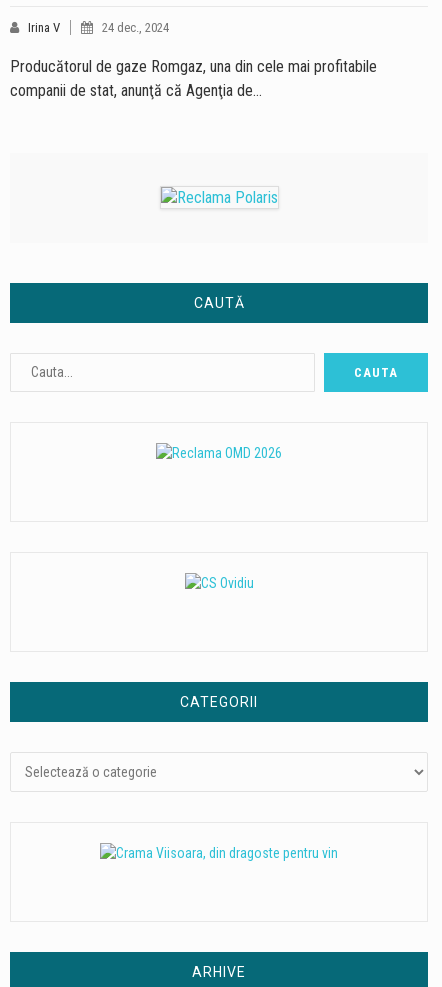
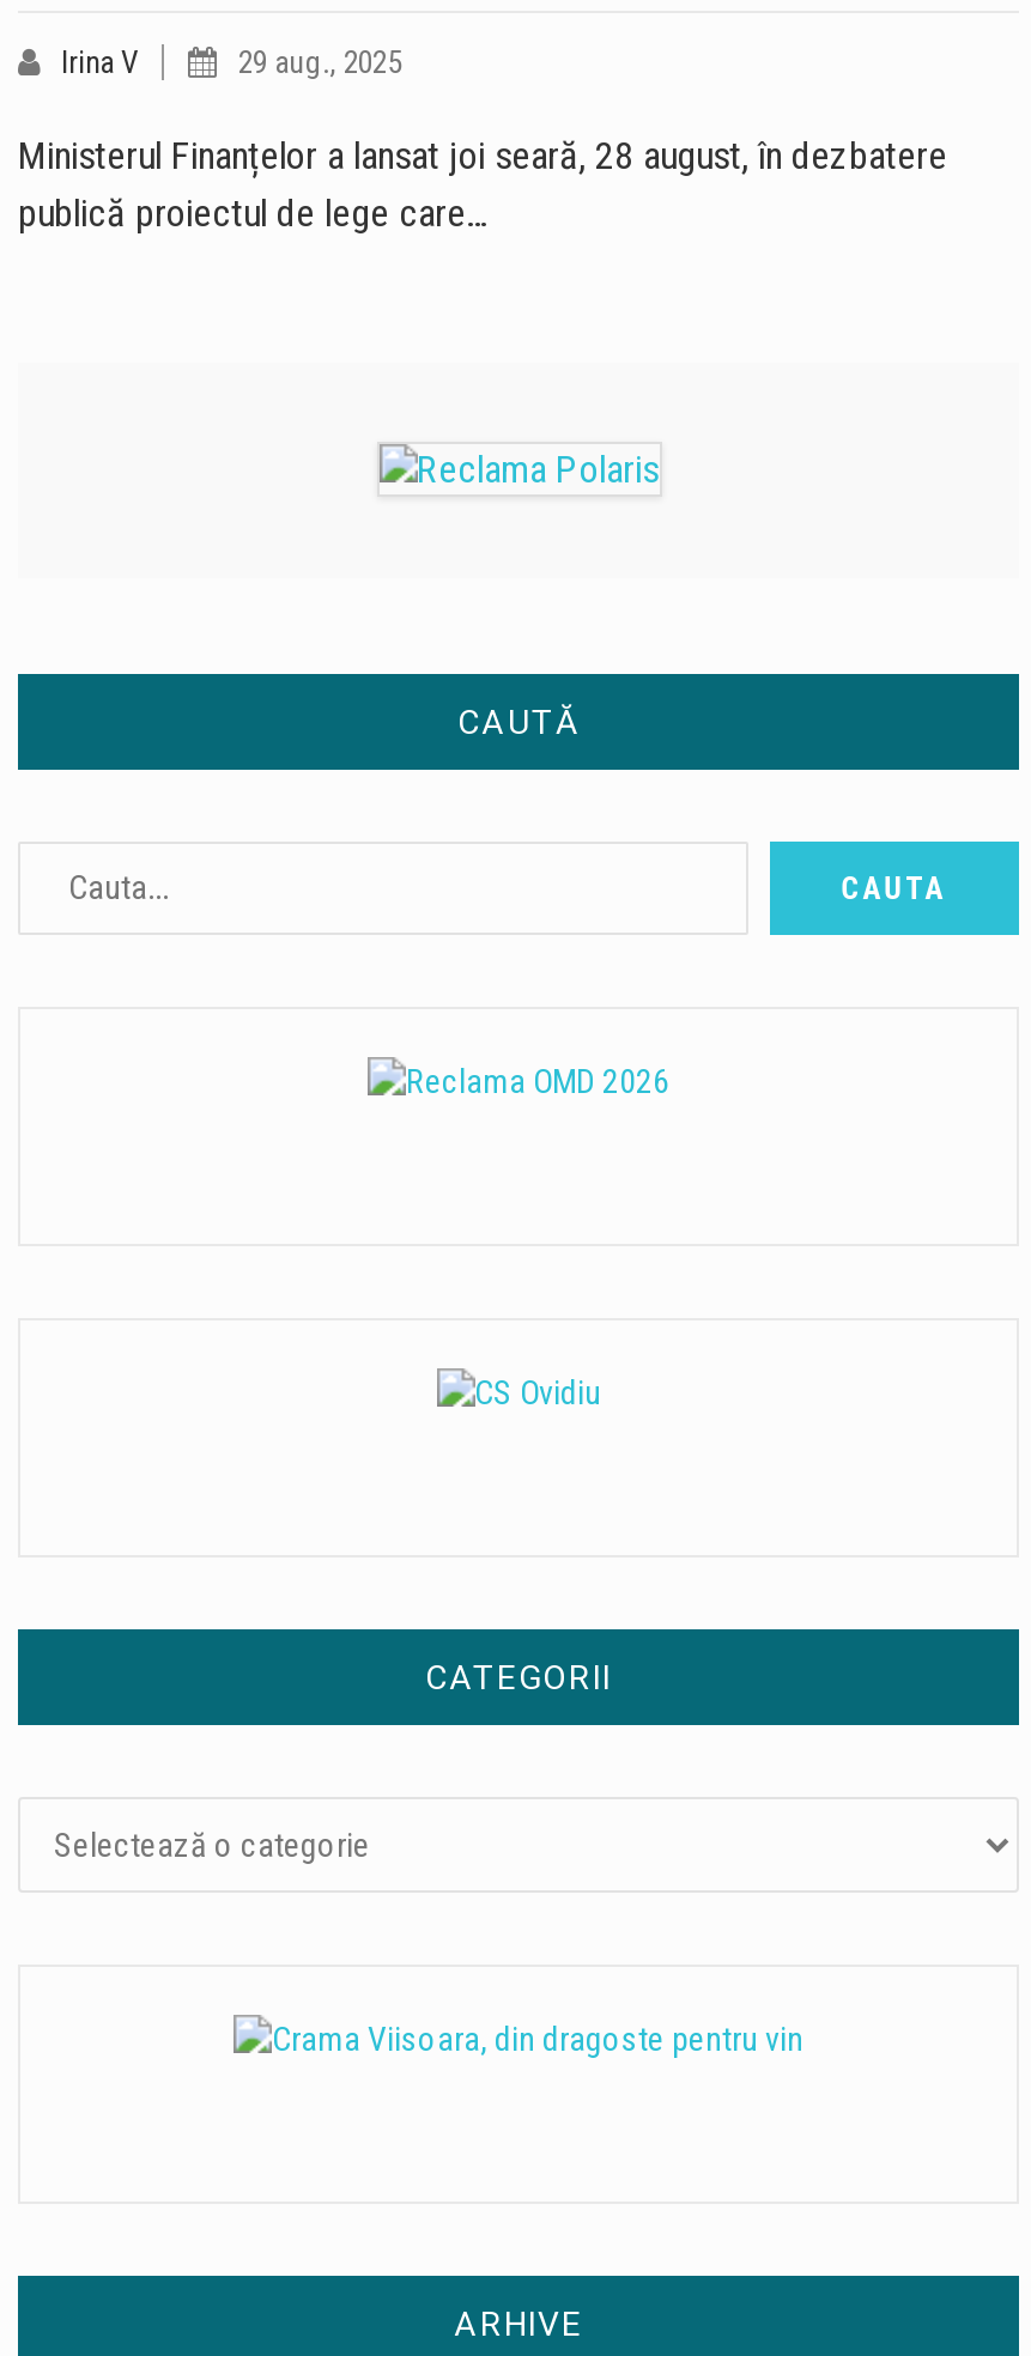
- 24 dec., 2024
+ 29 aug., 2025

- Producătorul de gaze Romgaz, una din cele mai profitabile
- companii de stat, anunţă că Agenţia de…
+ Ministerul Finanțelor a lansat joi seară, 28 august, în dezbatere
+ publică proiectul de lege care…
